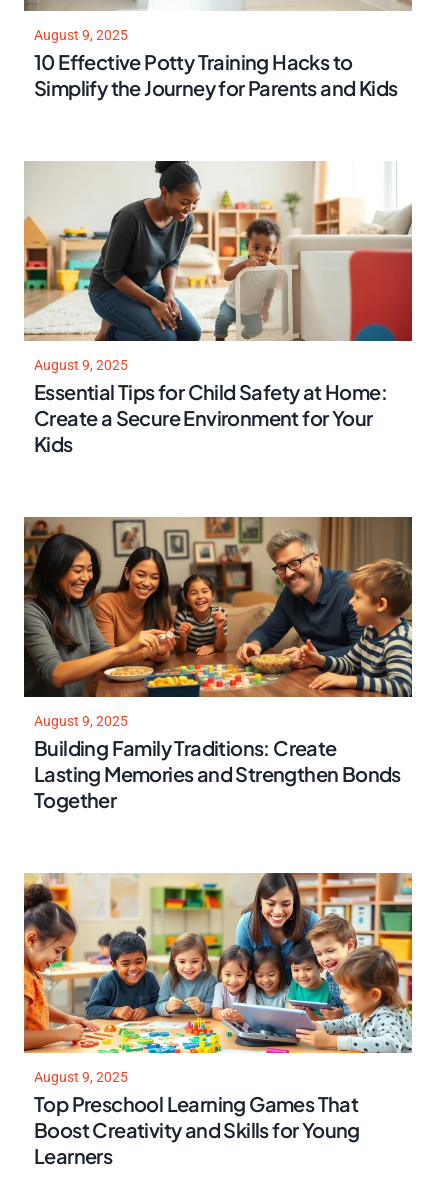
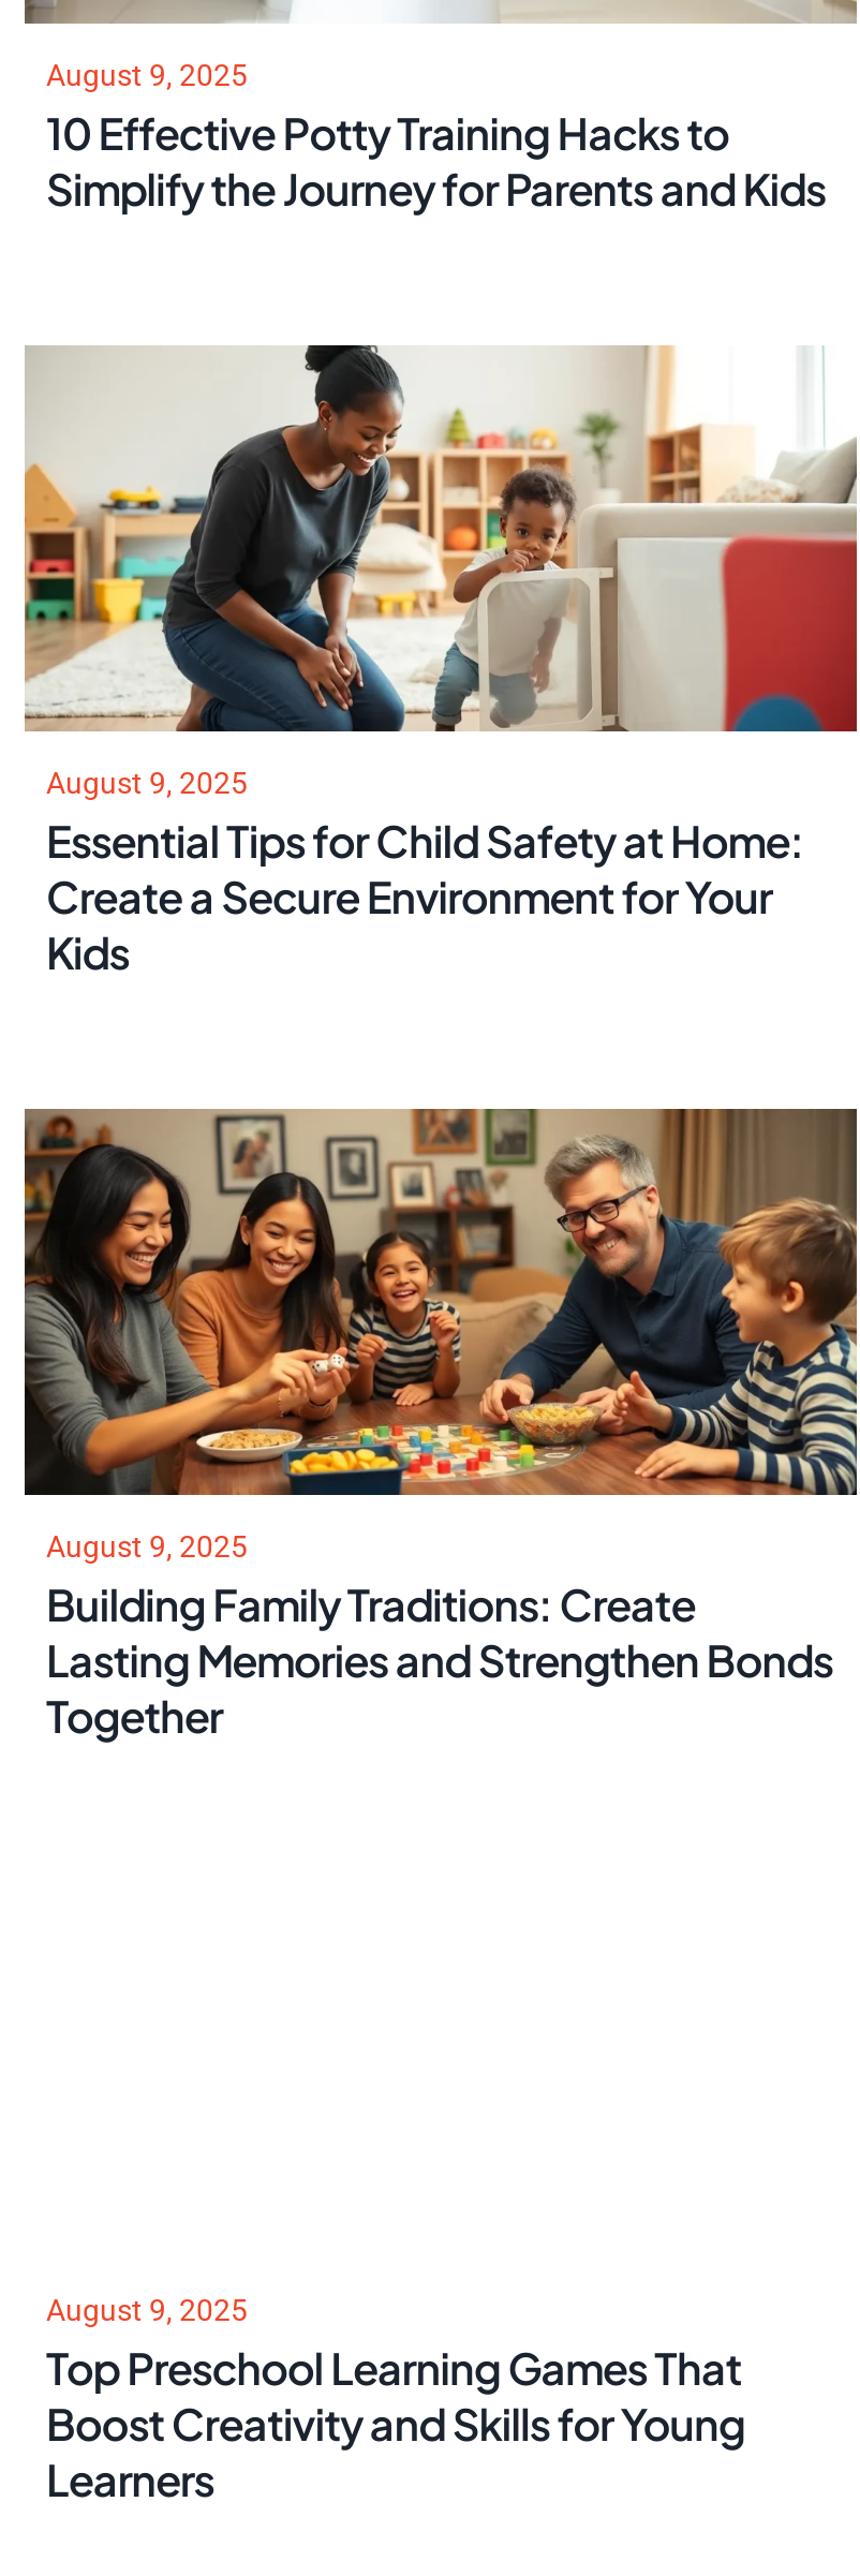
- [image]
